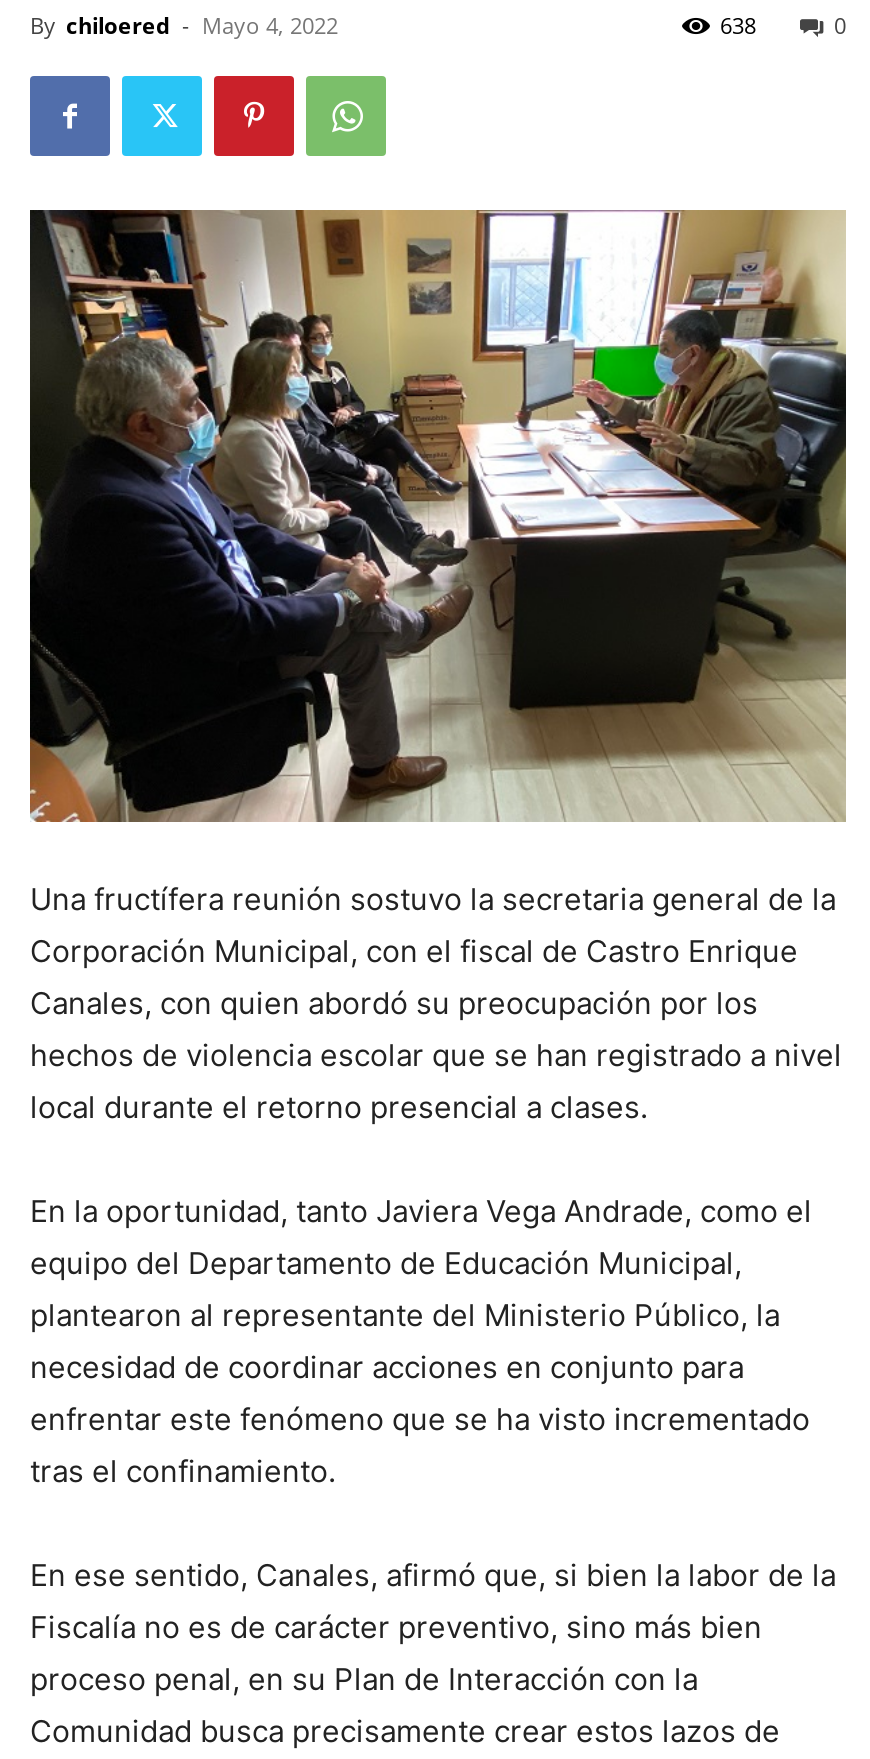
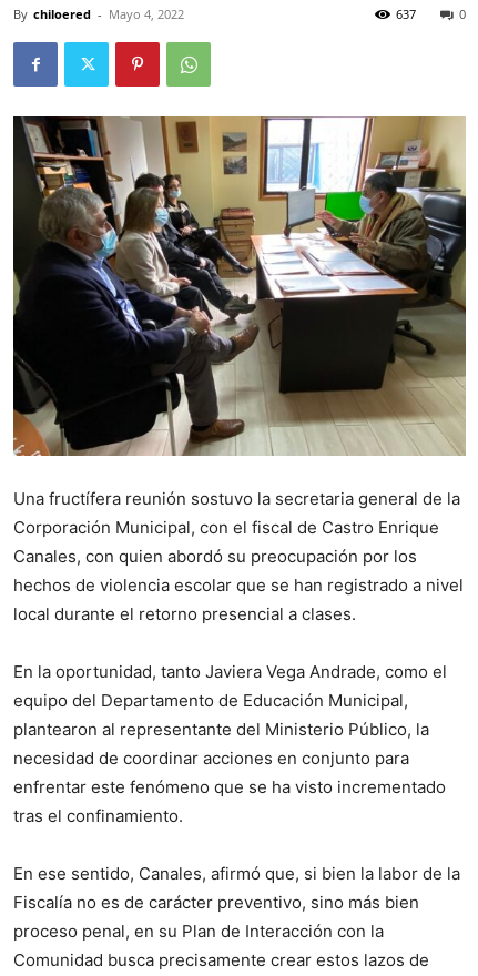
- 638
+ 637
